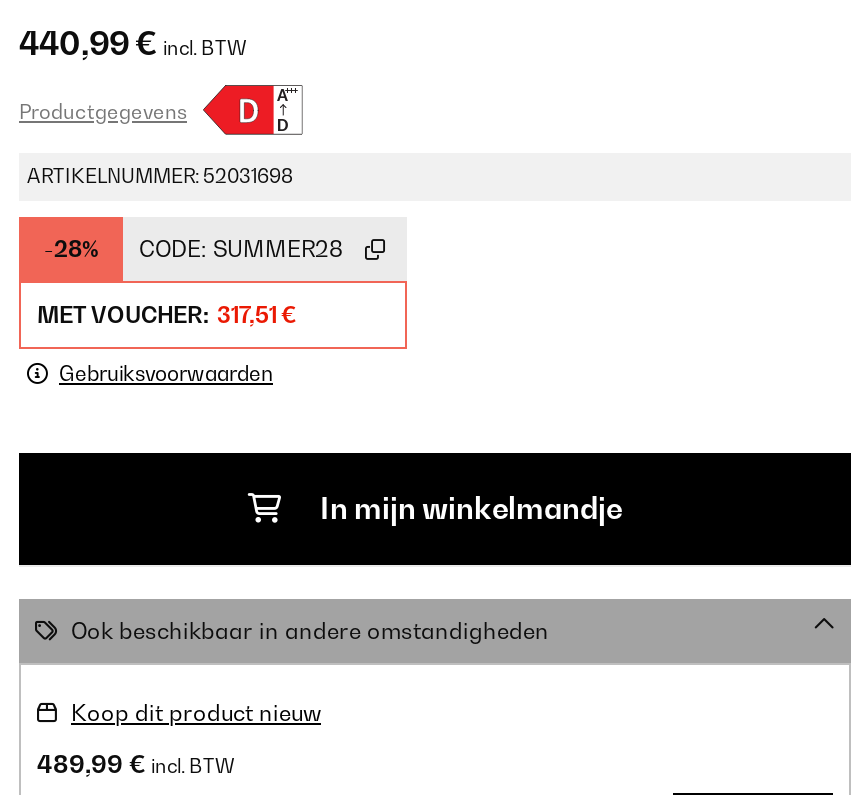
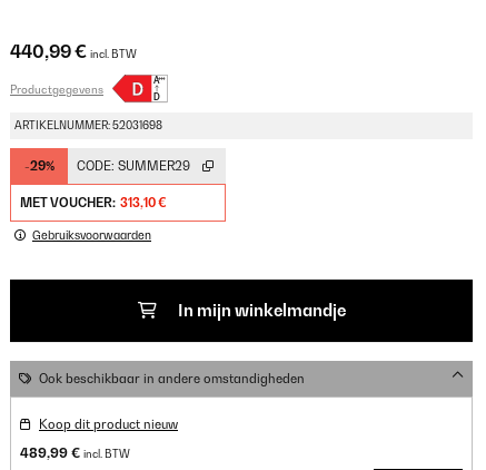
- -28%
+ -29%

- CODE: SUMMER28
+ CODE: SUMMER29

- MET VOUCHER: 317,51 €
+ MET VOUCHER: 313,10 €
